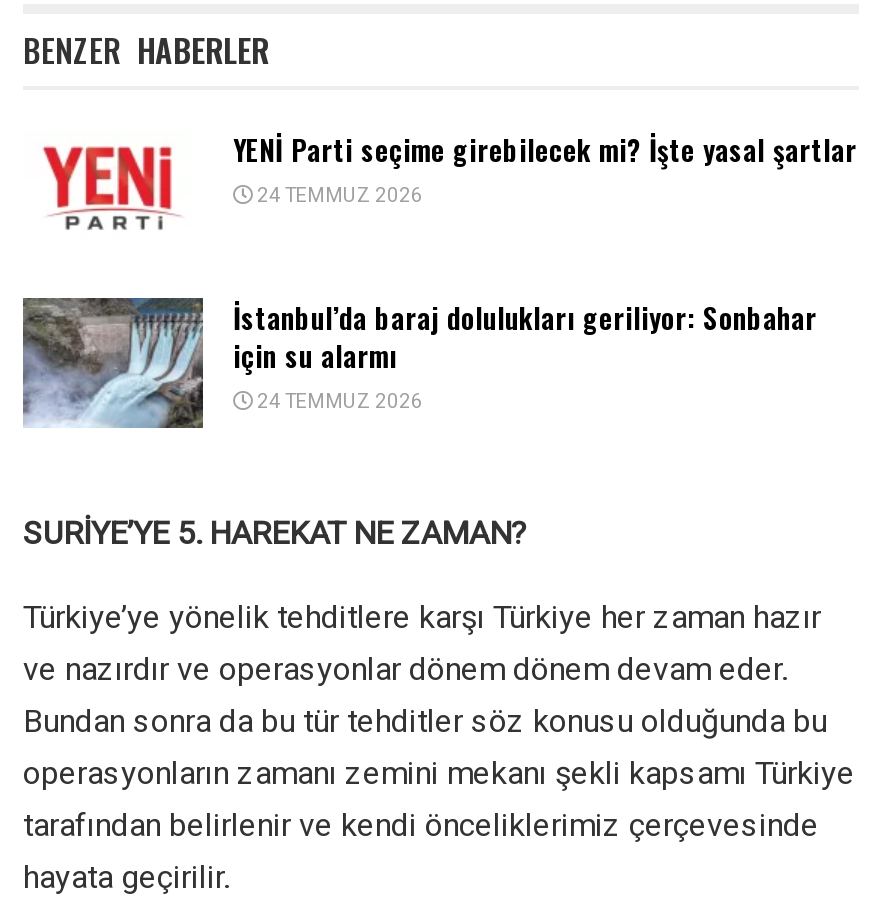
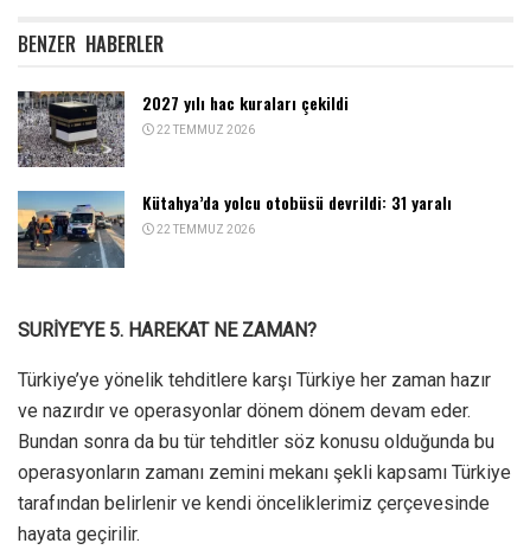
- [image]
- YENİ Parti seçime girebilecek mi? İşte yasal şartlar
- 24 TEMMUZ 2026
+ [image]
+ 2027 yılı hac kuraları çekildi
+ 22 TEMMUZ 2026

- [image]
- İstanbul’da baraj dolulukları geriliyor: Sonbahar
- için su alarmı
- 24 TEMMUZ 2026
+ [image]
+ Kütahya’da yolcu otobüsü devrildi: 31 yaralı
+ 22 TEMMUZ 2026
